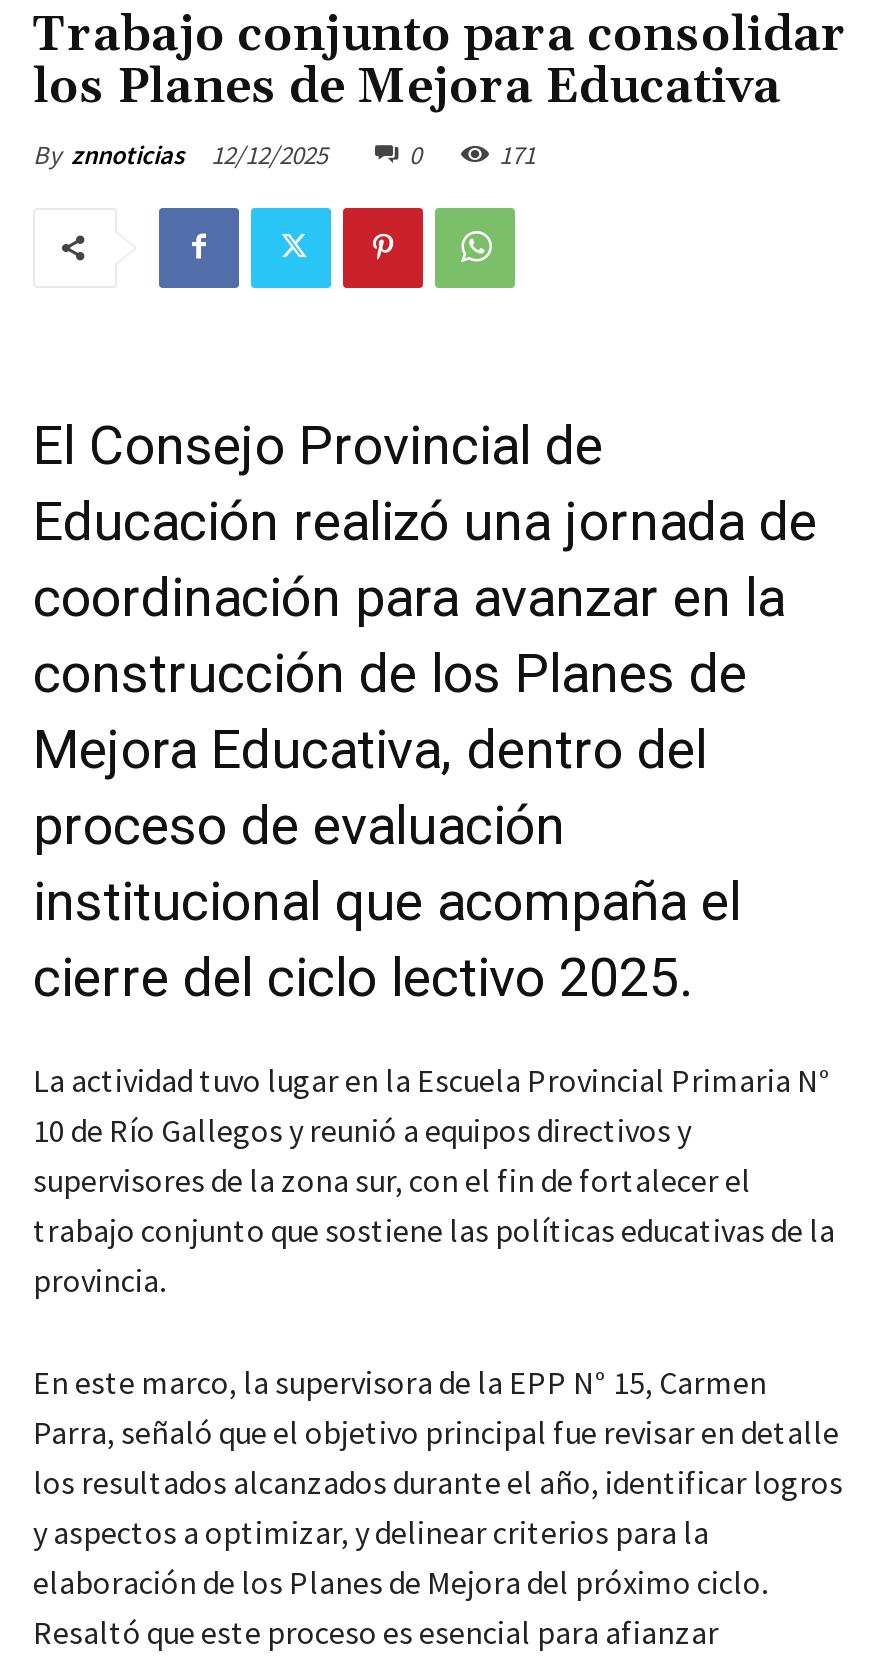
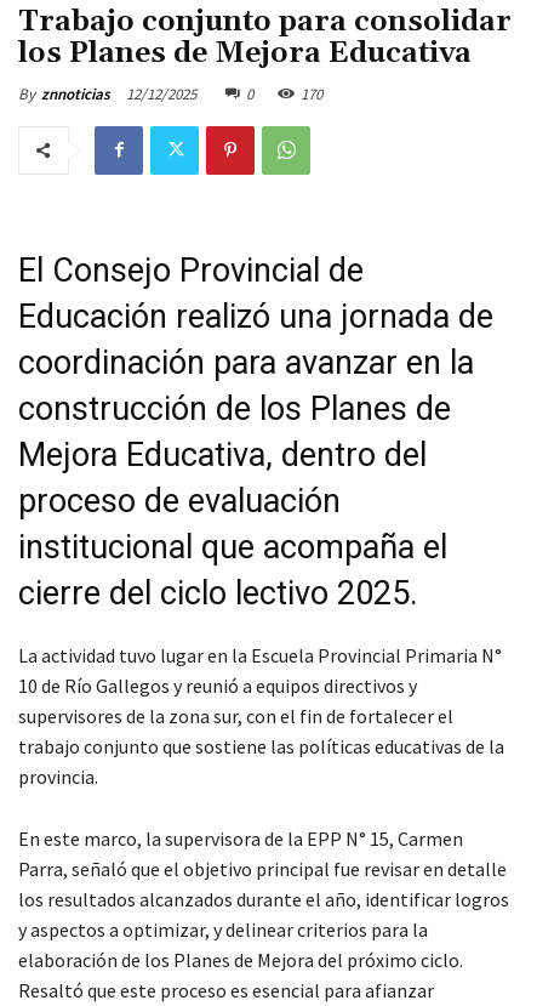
- 171
+ 170
